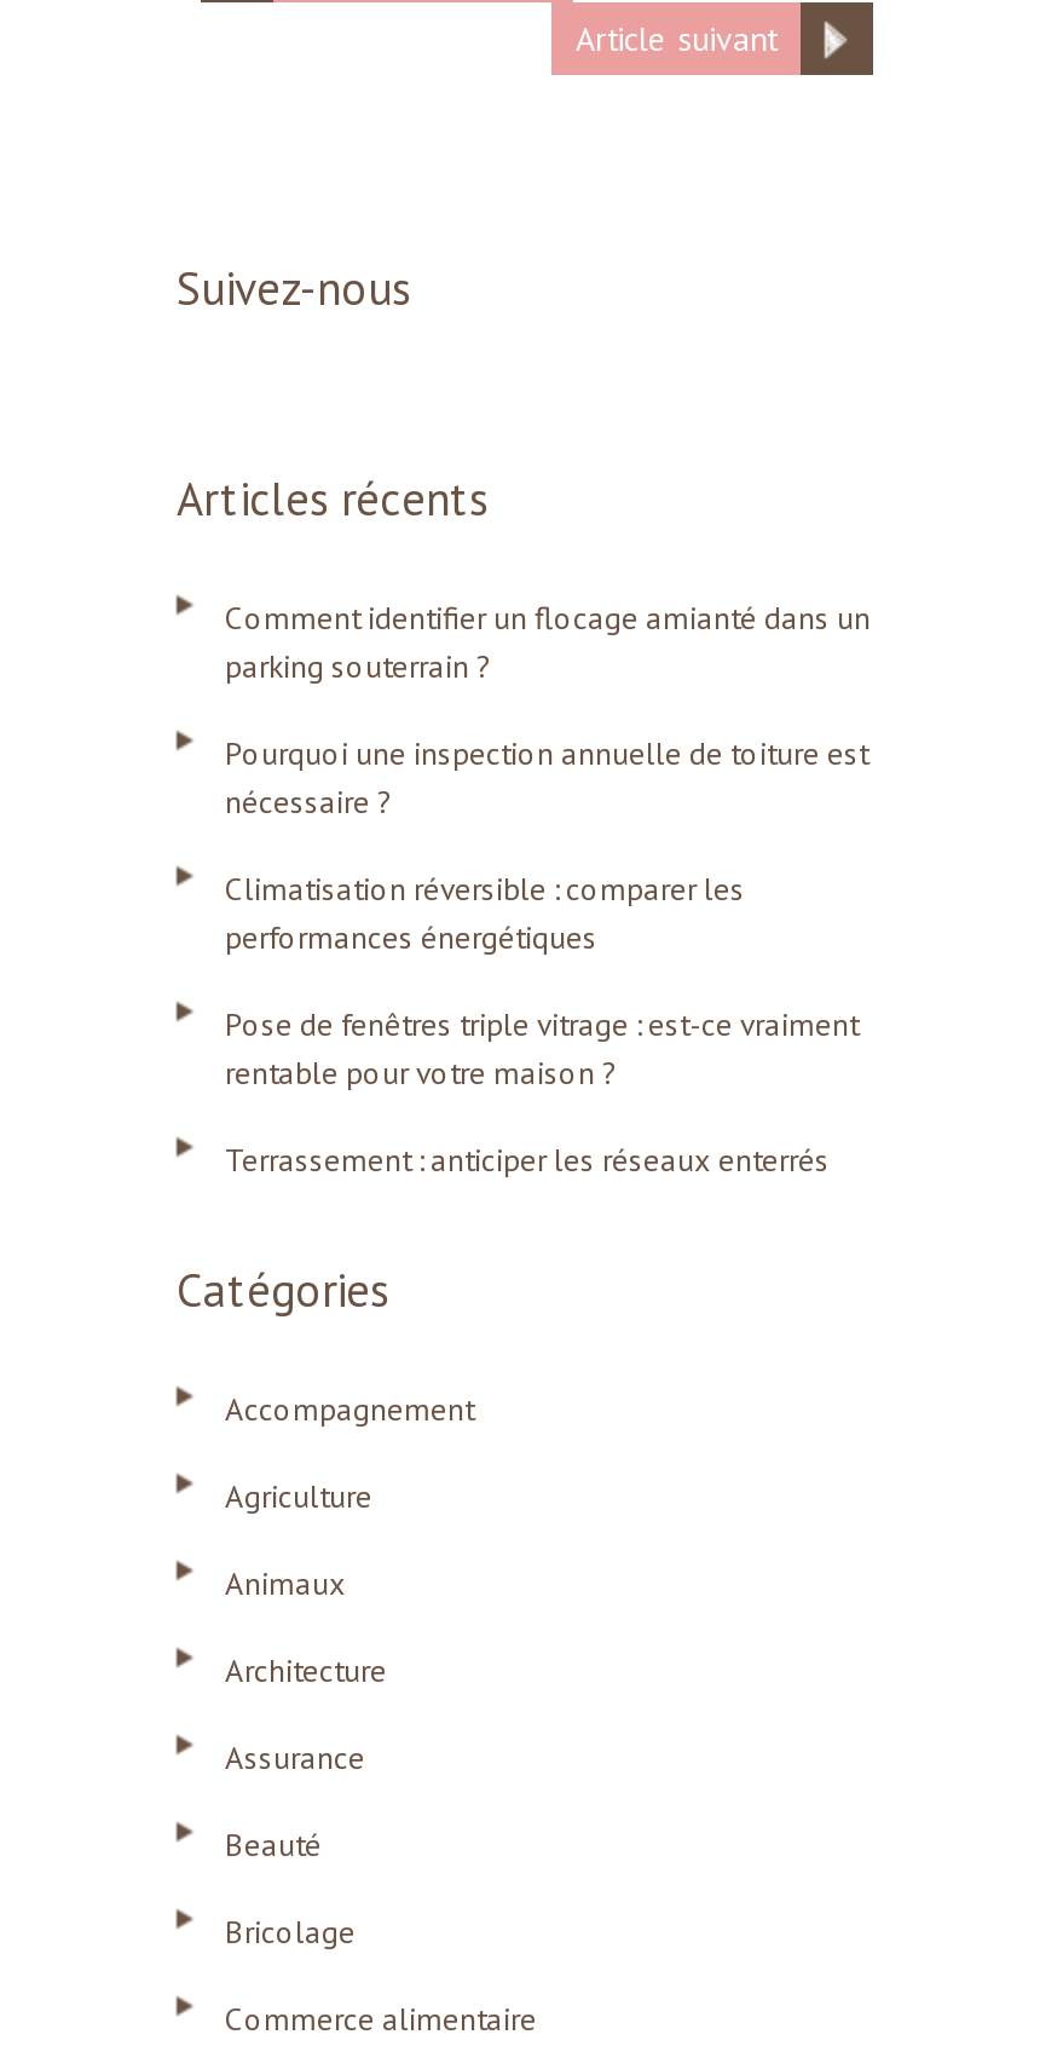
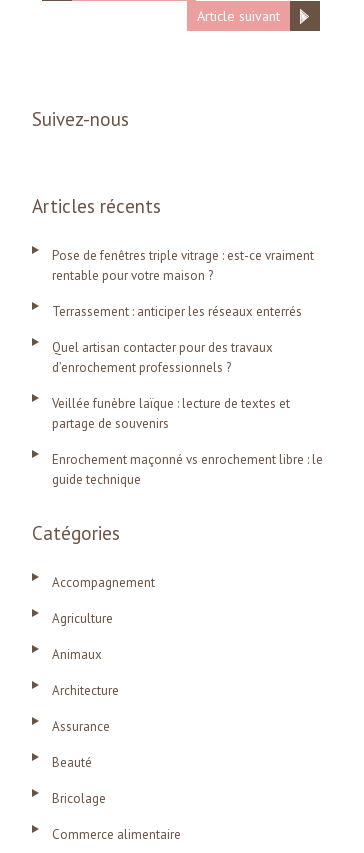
- Comment identifier un flocage amianté dans un
- parking souterrain ?
- Pourquoi une inspection annuelle de toiture est
- nécessaire ?
- Climatisation réversible : comparer les
- performances énergétiques

moved up: Pose de fenêtres triple vitrage : est-ce vraiment | rentable pour votre maison ? | Terrassement : anticiper les réseaux enterrés

+ Quel artisan contacter pour des travaux
+ d’enrochement professionnels ?
+ Veillée funèbre laïque : lecture de textes et
+ partage de souvenirs
+ Enrochement maçonné vs enrochement libre : le
+ guide technique
